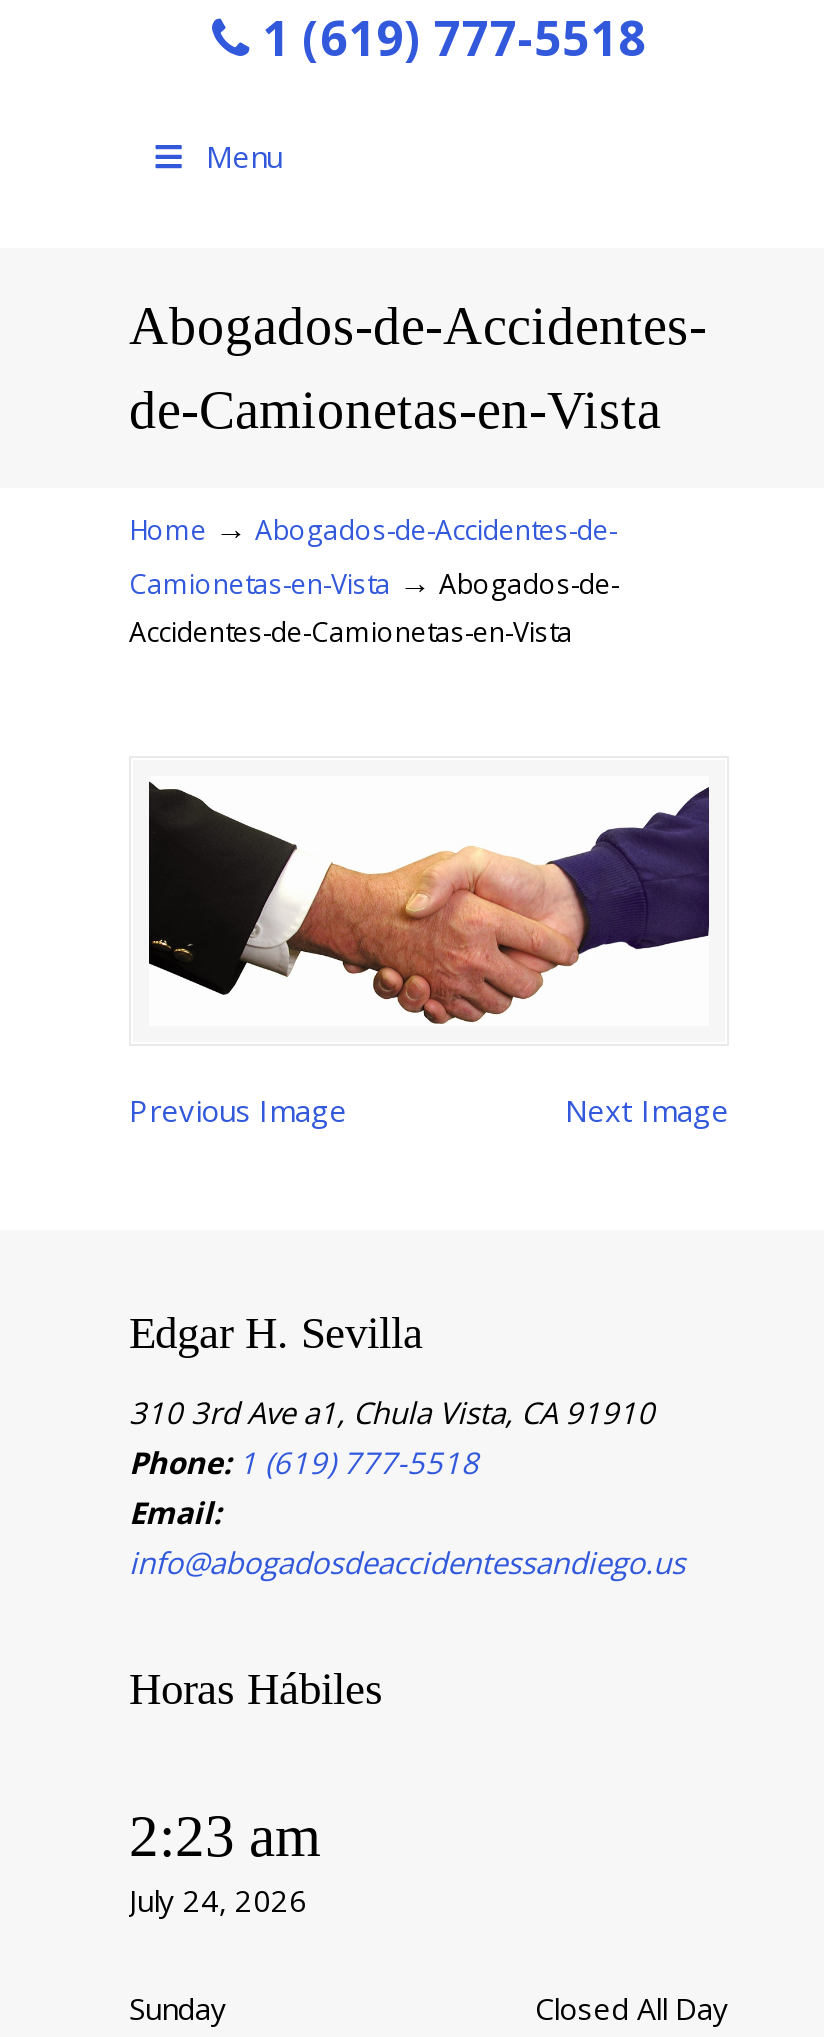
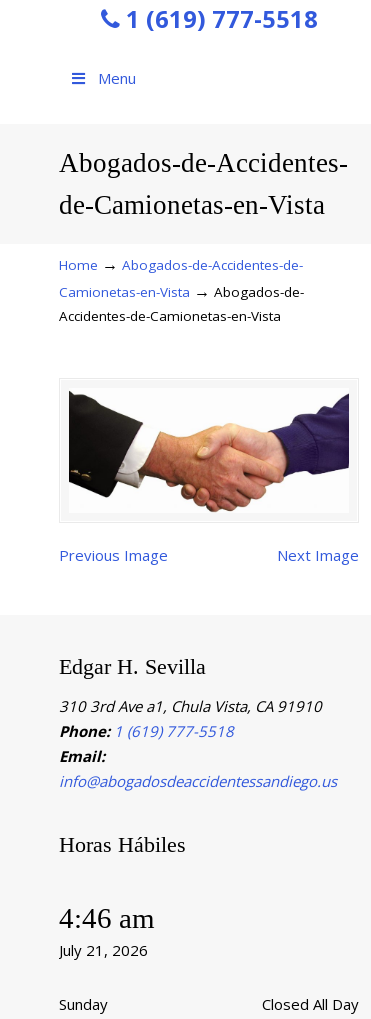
- 2:23 am
+ 4:46 am

- July 24, 2026
+ July 21, 2026
